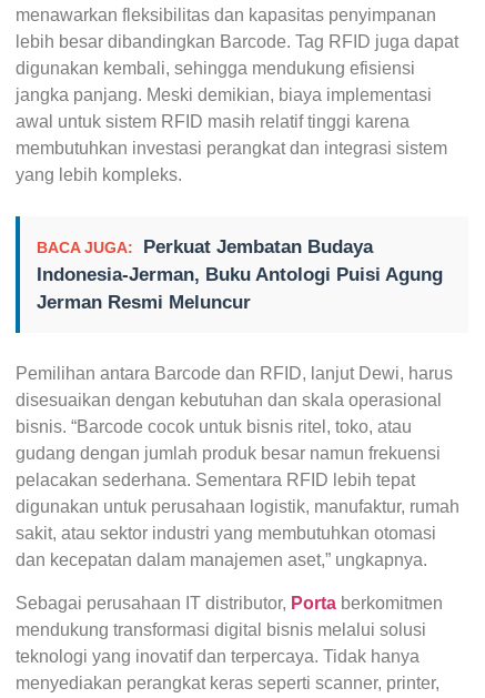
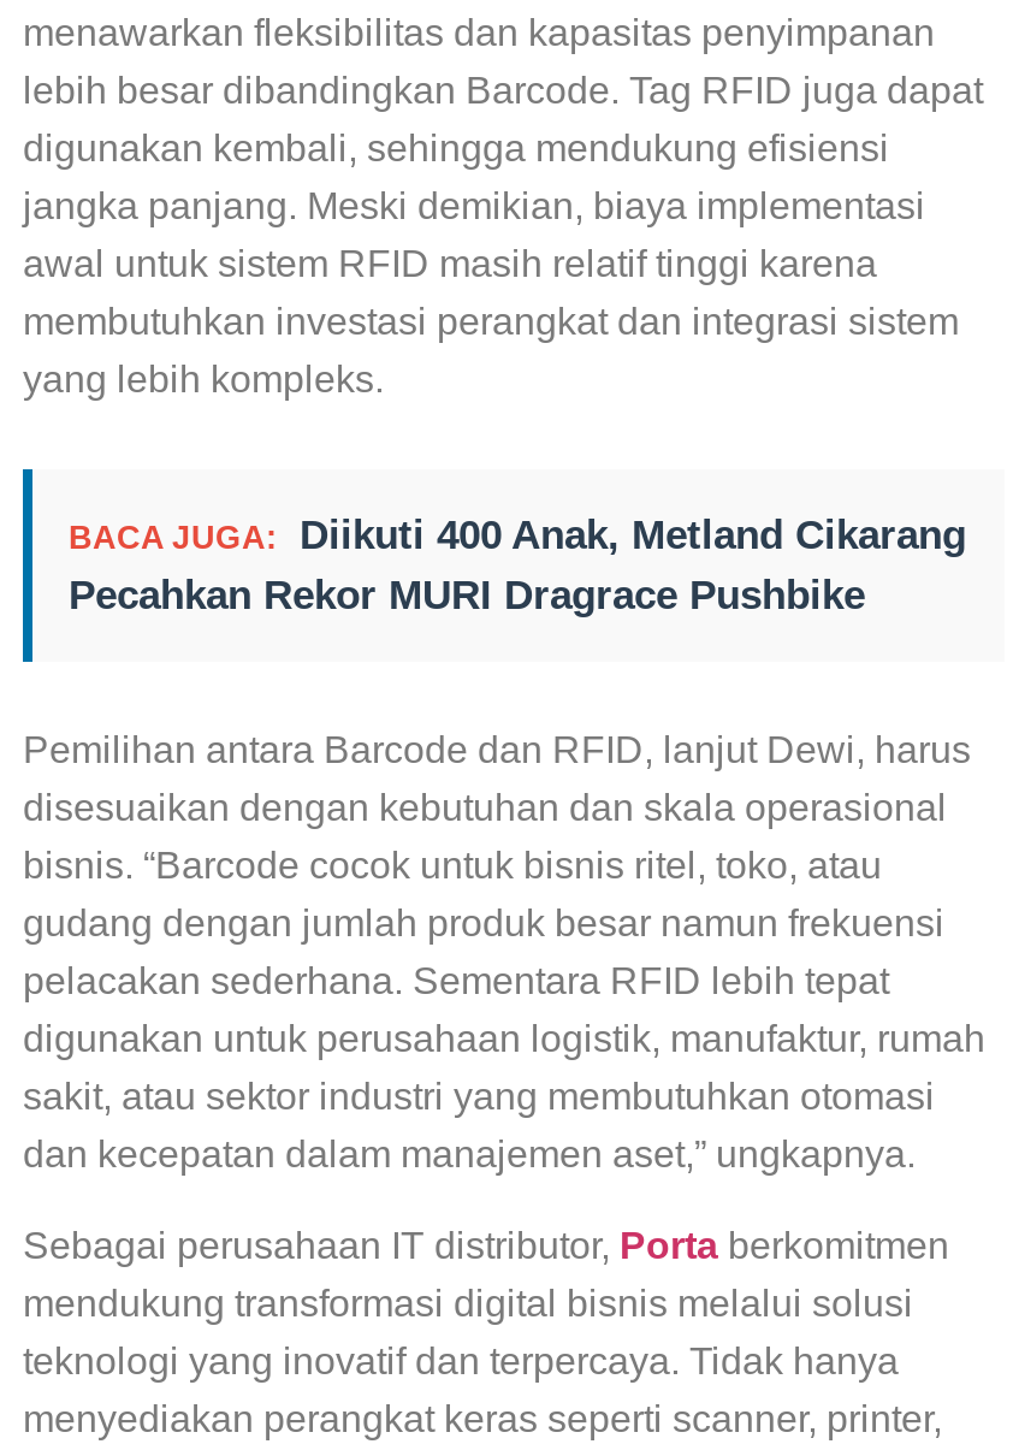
- BACA JUGA: Perkuat Jembatan Budaya
- Indonesia-Jerman, Buku Antologi Puisi Agung
- Jerman Resmi Meluncur
+ BACA JUGA: Diikuti 400 Anak, Metland Cikarang
+ Pecahkan Rekor MURI Dragrace Pushbike
